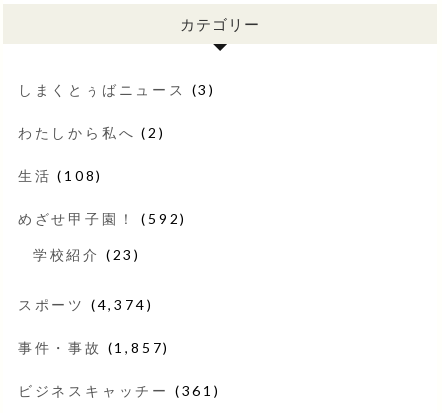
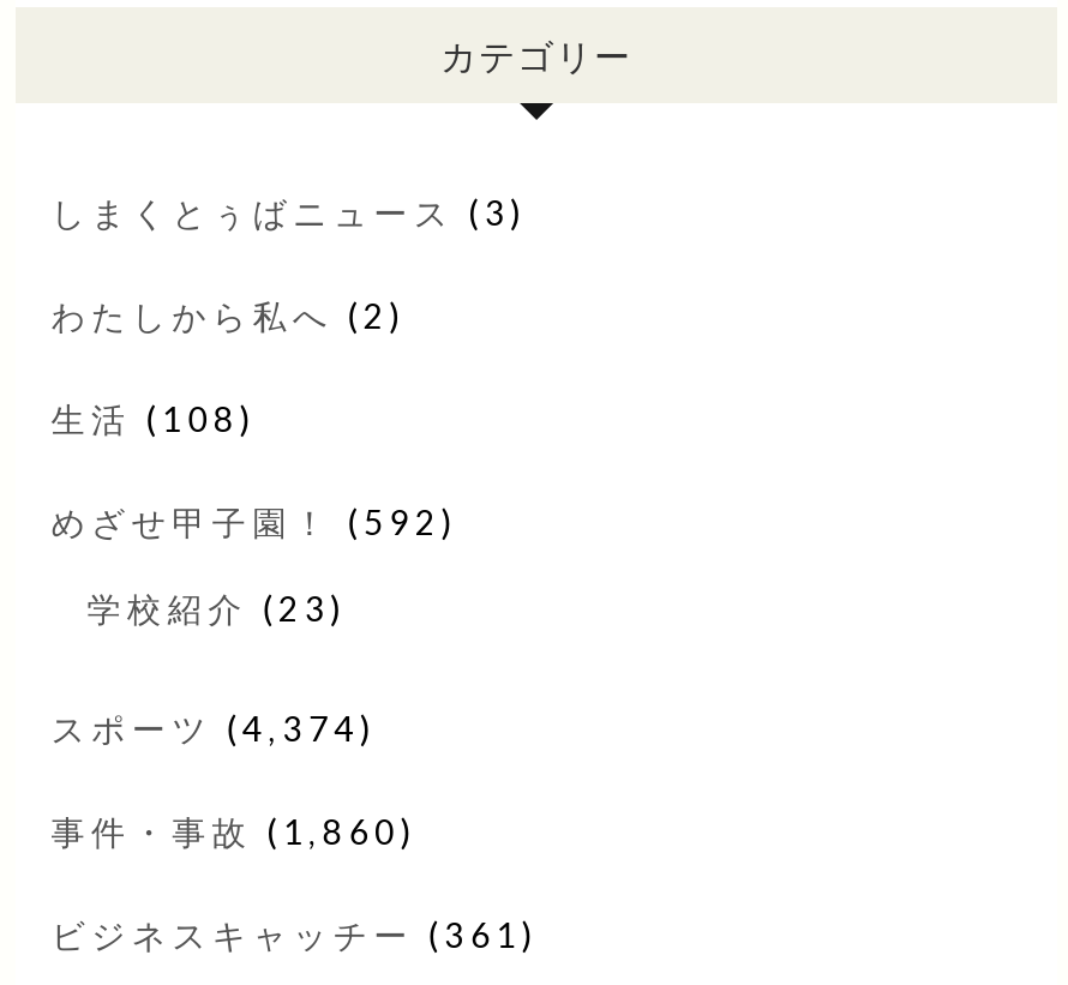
- 事件・事故(1,857)
+ 事件・事故(1,860)
